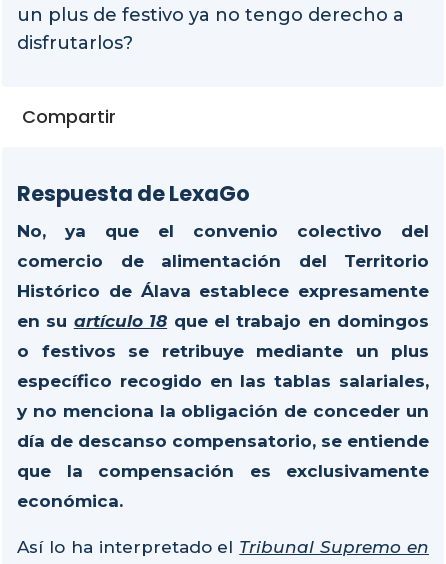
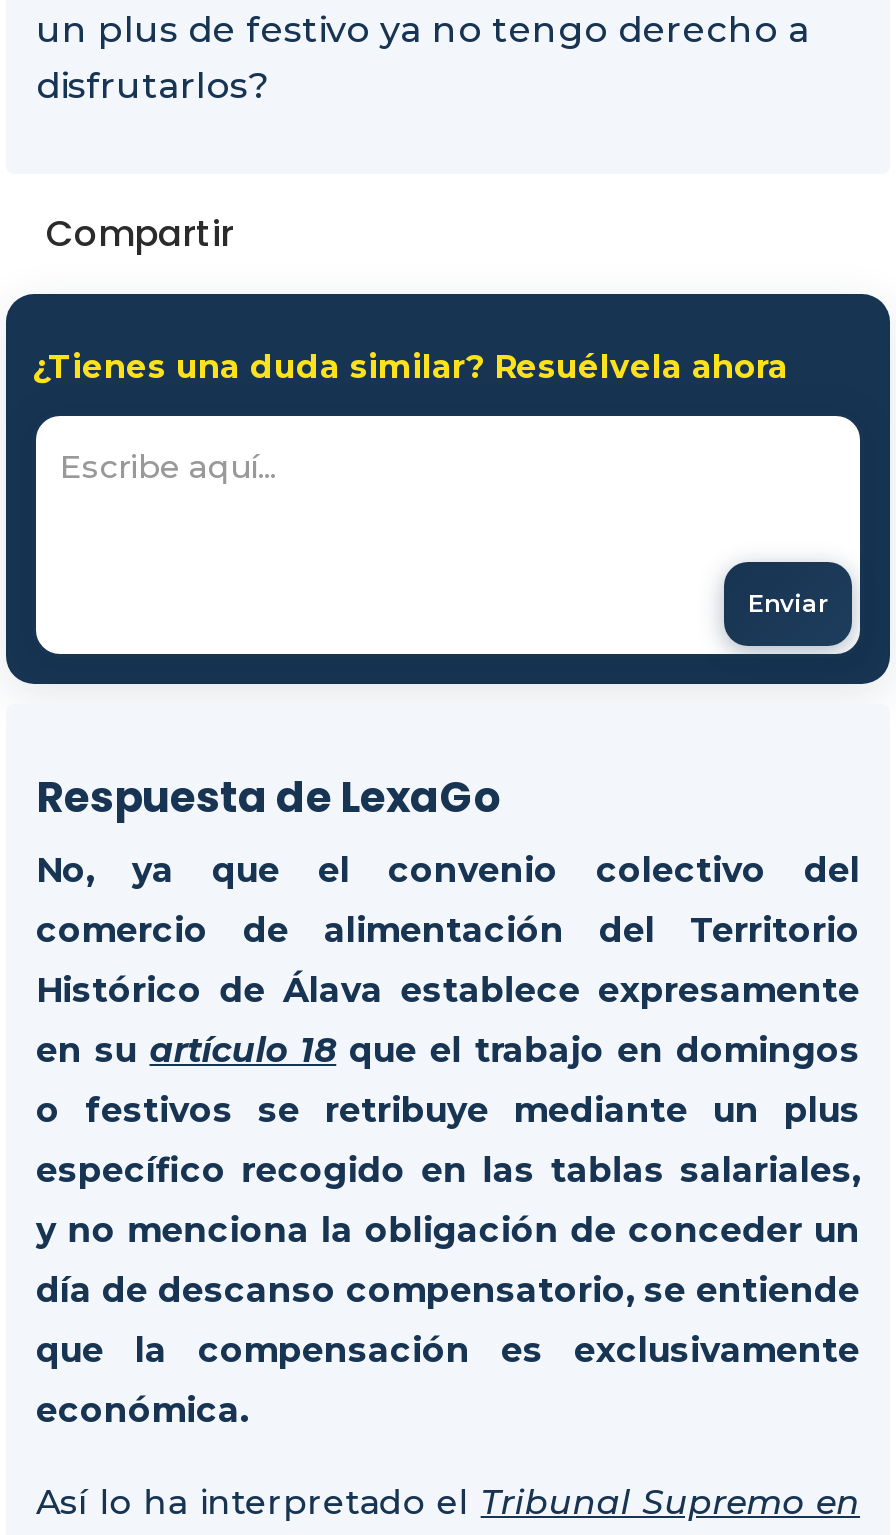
+ [image]
+ ¿Tienes una duda similar? Resuélvela ahora

+ Enviar
